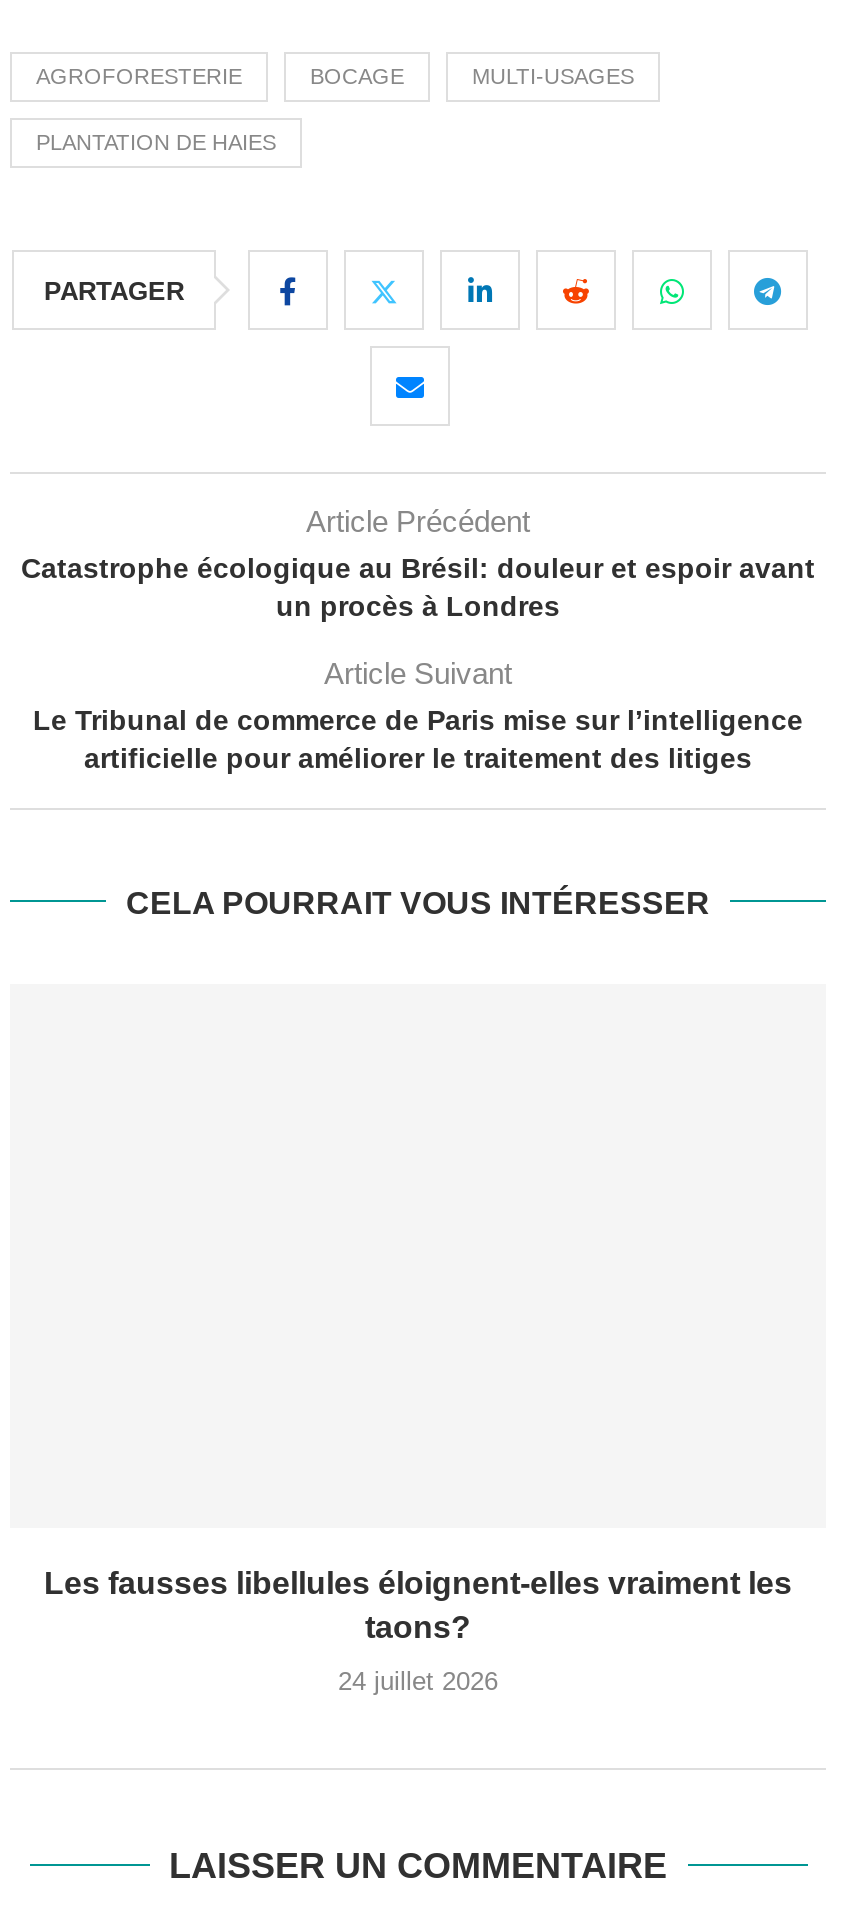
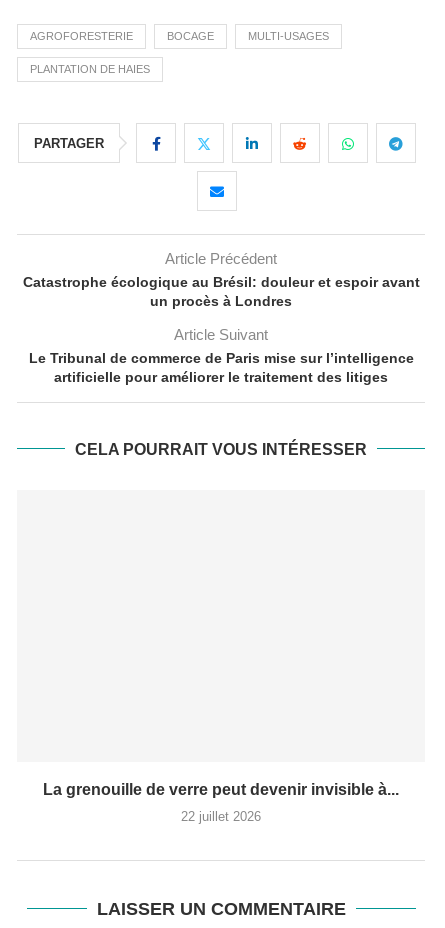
- Les fausses libellules éloignent-elles vraiment les
- taons?
+ La grenouille de verre peut devenir invisible à...

- 24 juillet 2026
+ 22 juillet 2026
